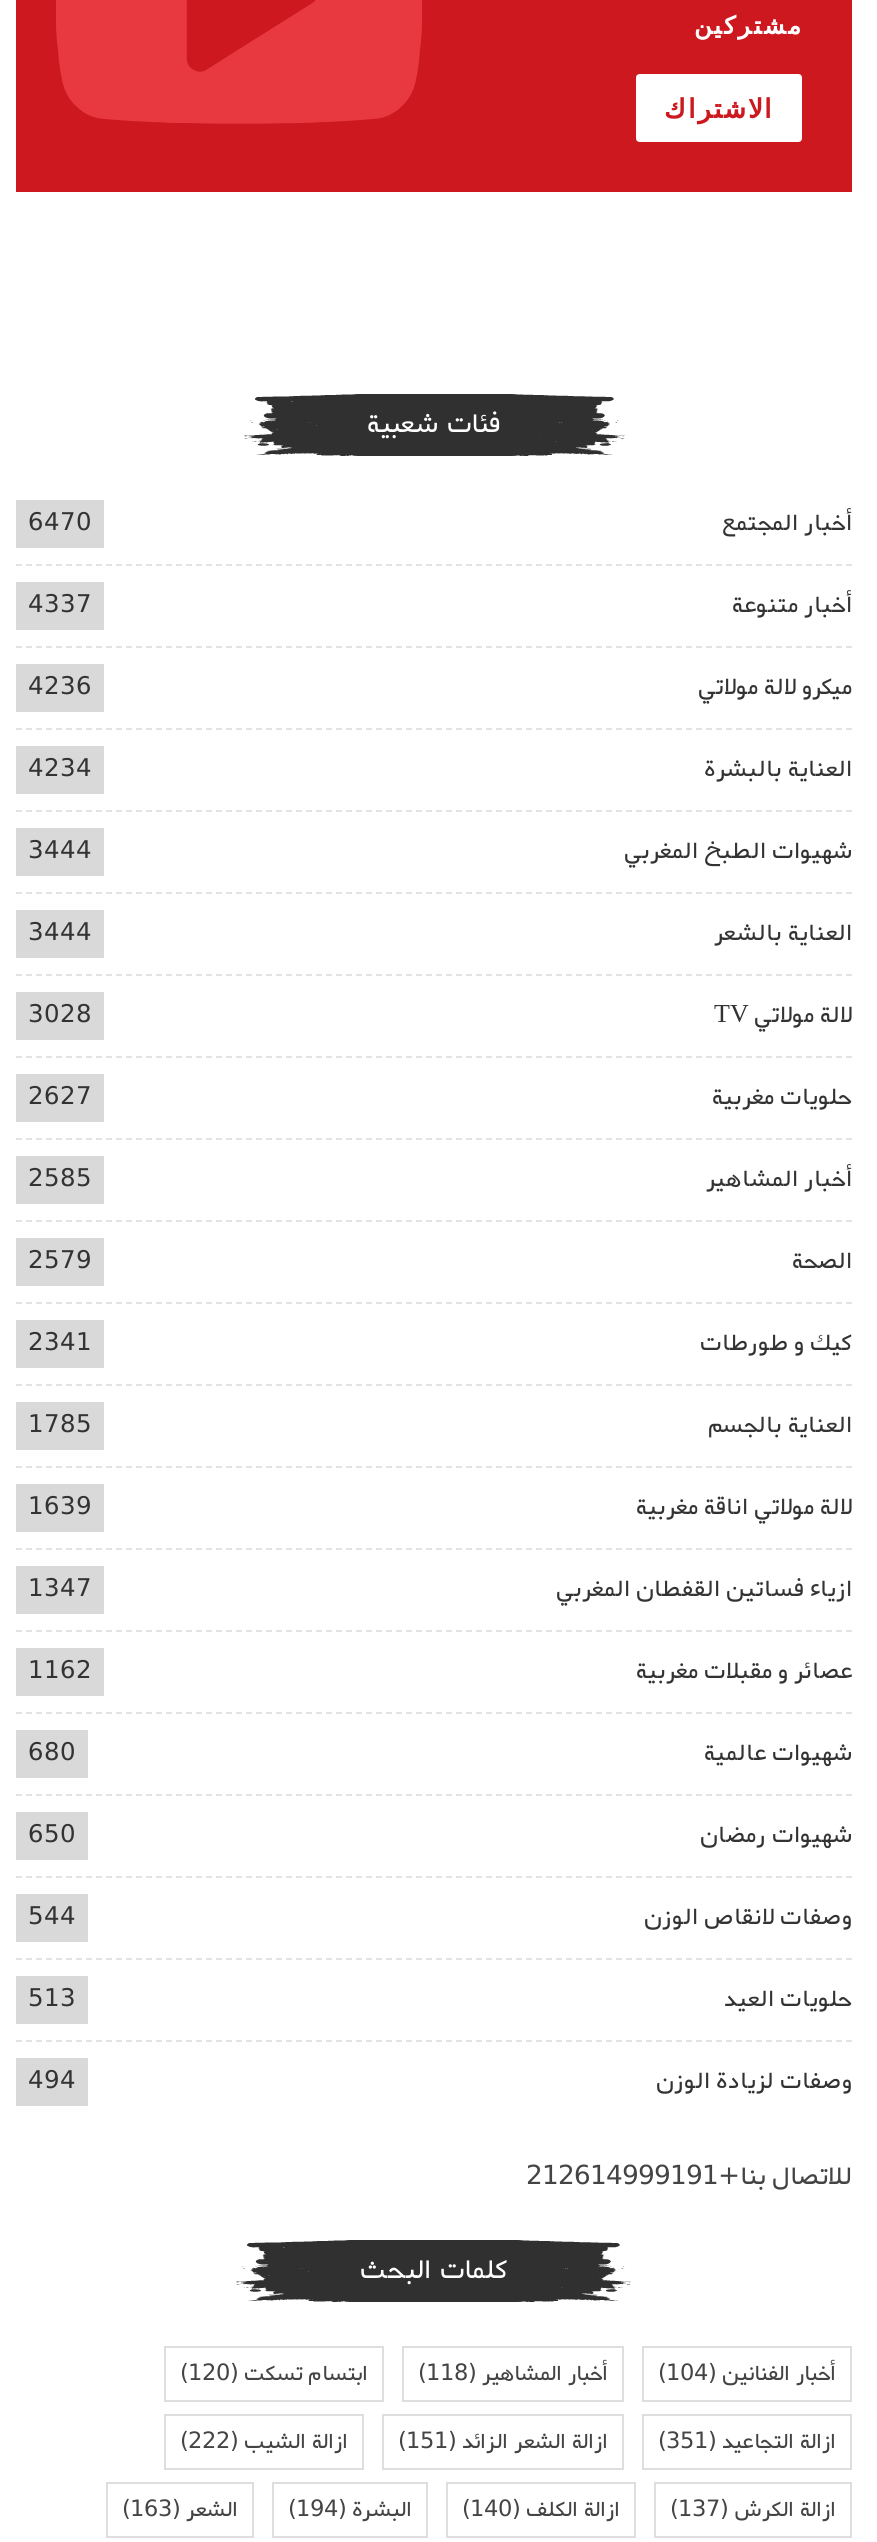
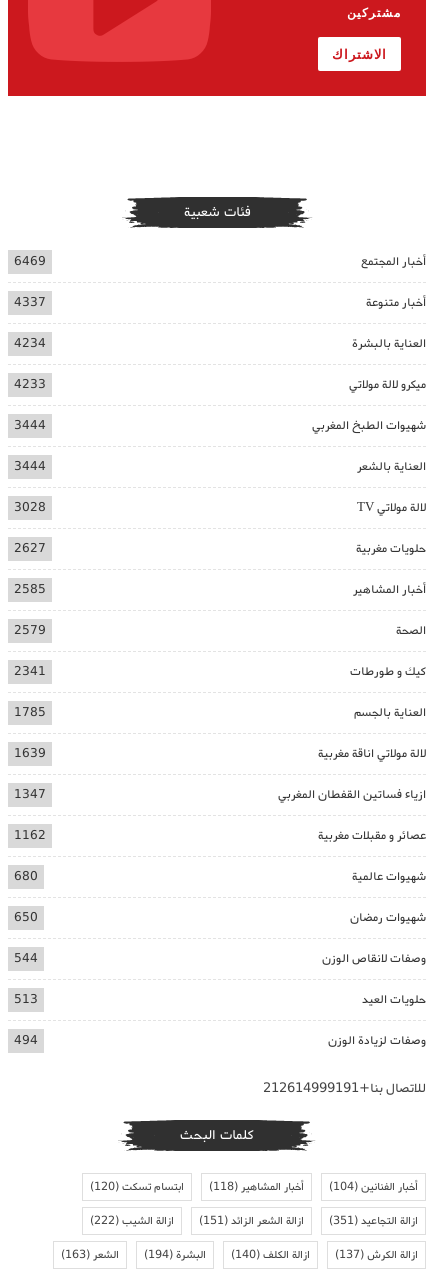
- 6470
+ 6469

- 4236

moved down: ميكرو لالة مولاتي

moved up: العناية بالبشرة | 4234

+ 4233
